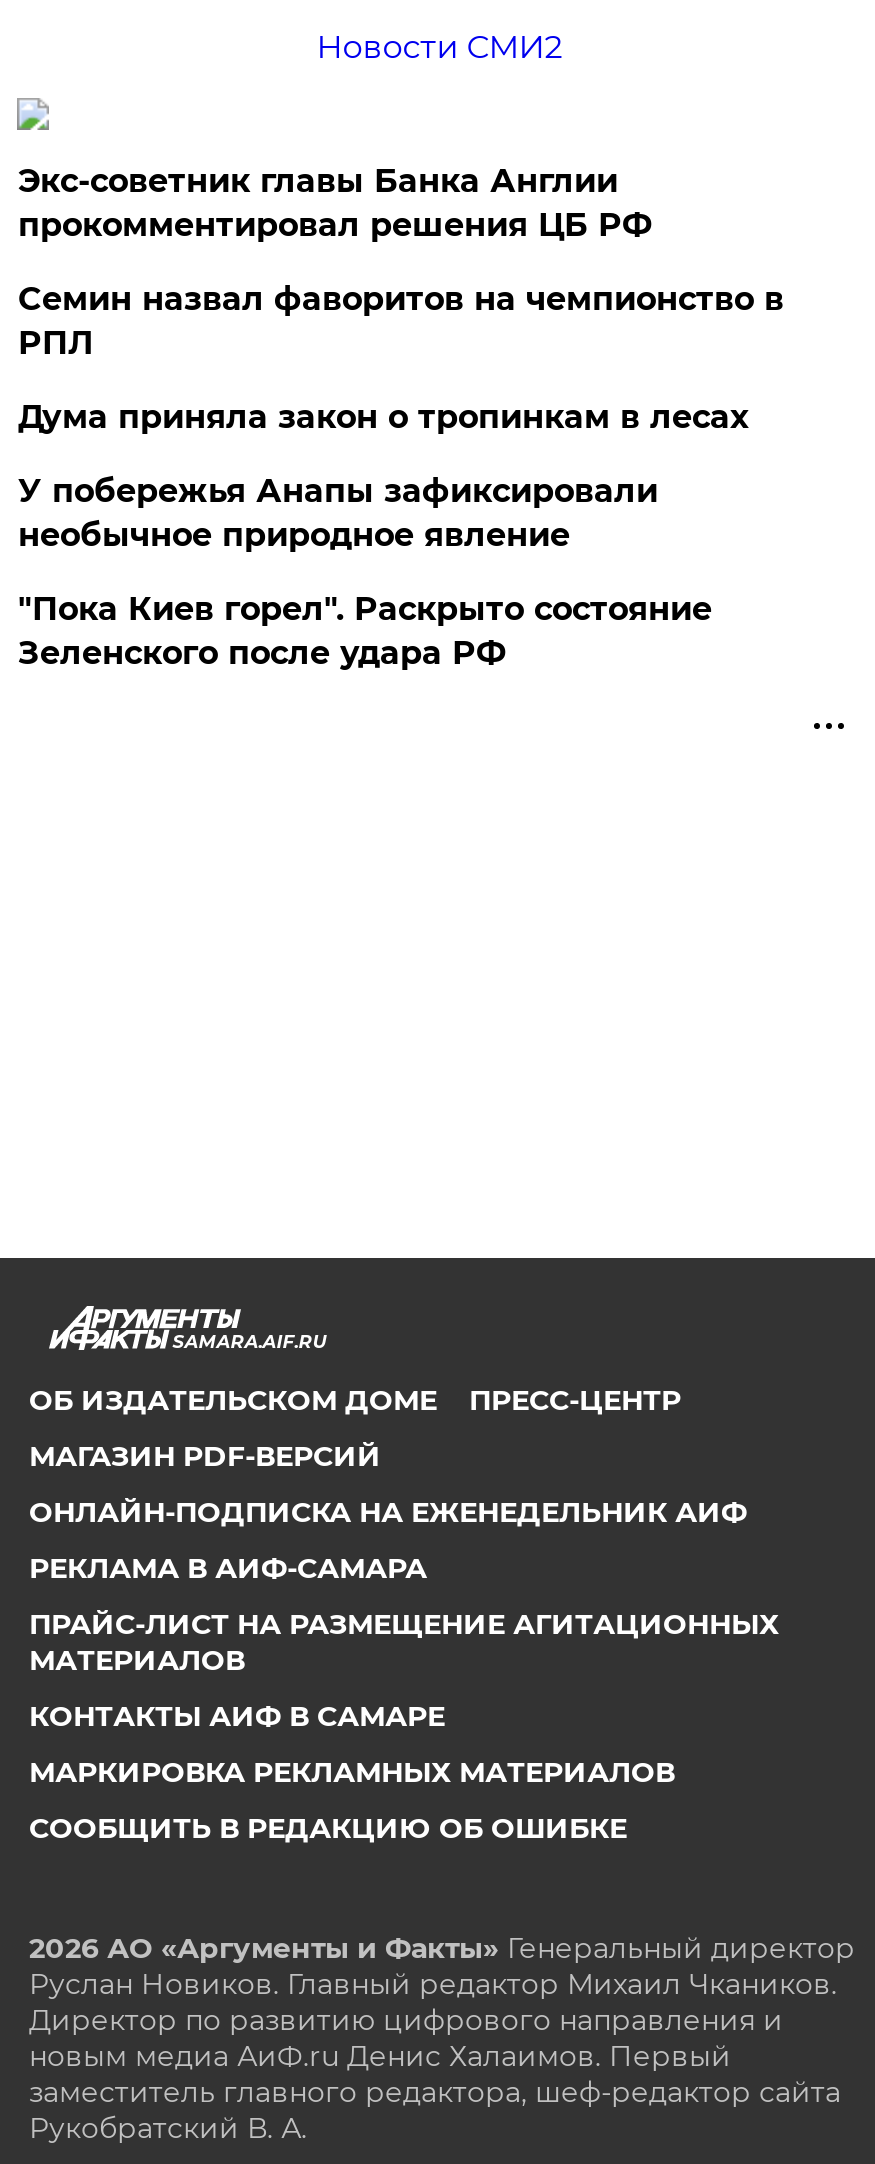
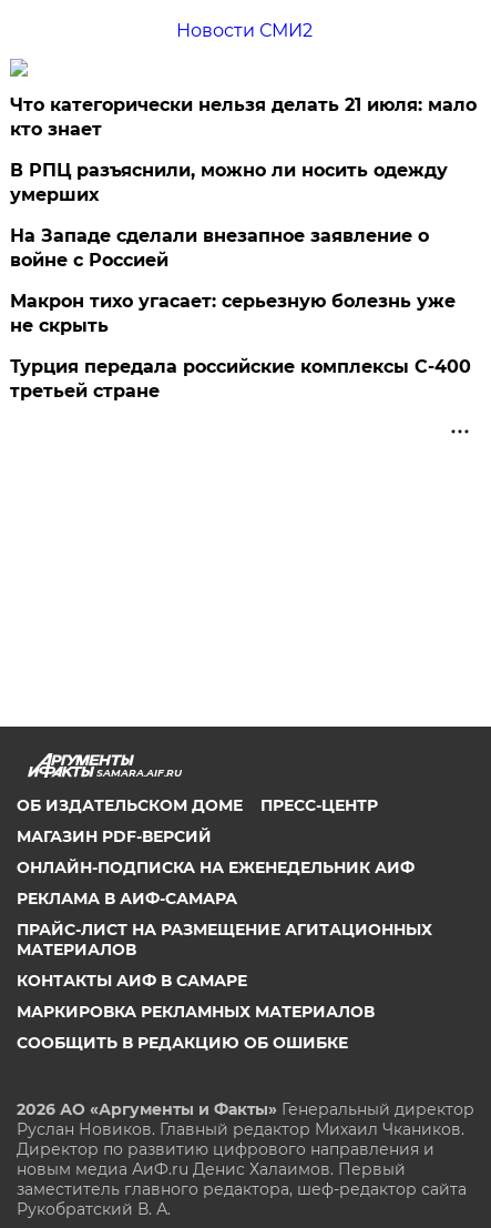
- Экс-советник главы Банка Англии
- прокомментировал решения ЦБ РФ
+ Что категорически нельзя делать 21 июля: мало
+ кто знает

- Семин назвал фаворитов на чемпионство в
- РПЛ
+ В РПЦ разъяснили, можно ли носить одежду
+ умерших

- Дума приняла закон о тропинкам в лесах
+ На Западе сделали внезапное заявление о
+ войне с Россией

- У побережья Анапы зафиксировали
- необычное природное явление
+ Макрон тихо угасает: серьезную болезнь уже
+ не скрыть

- "Пока Киев горел". Раскрыто состояние
- Зеленского после удара РФ
+ Турция передала российские комплексы С-400
+ третьей стране
